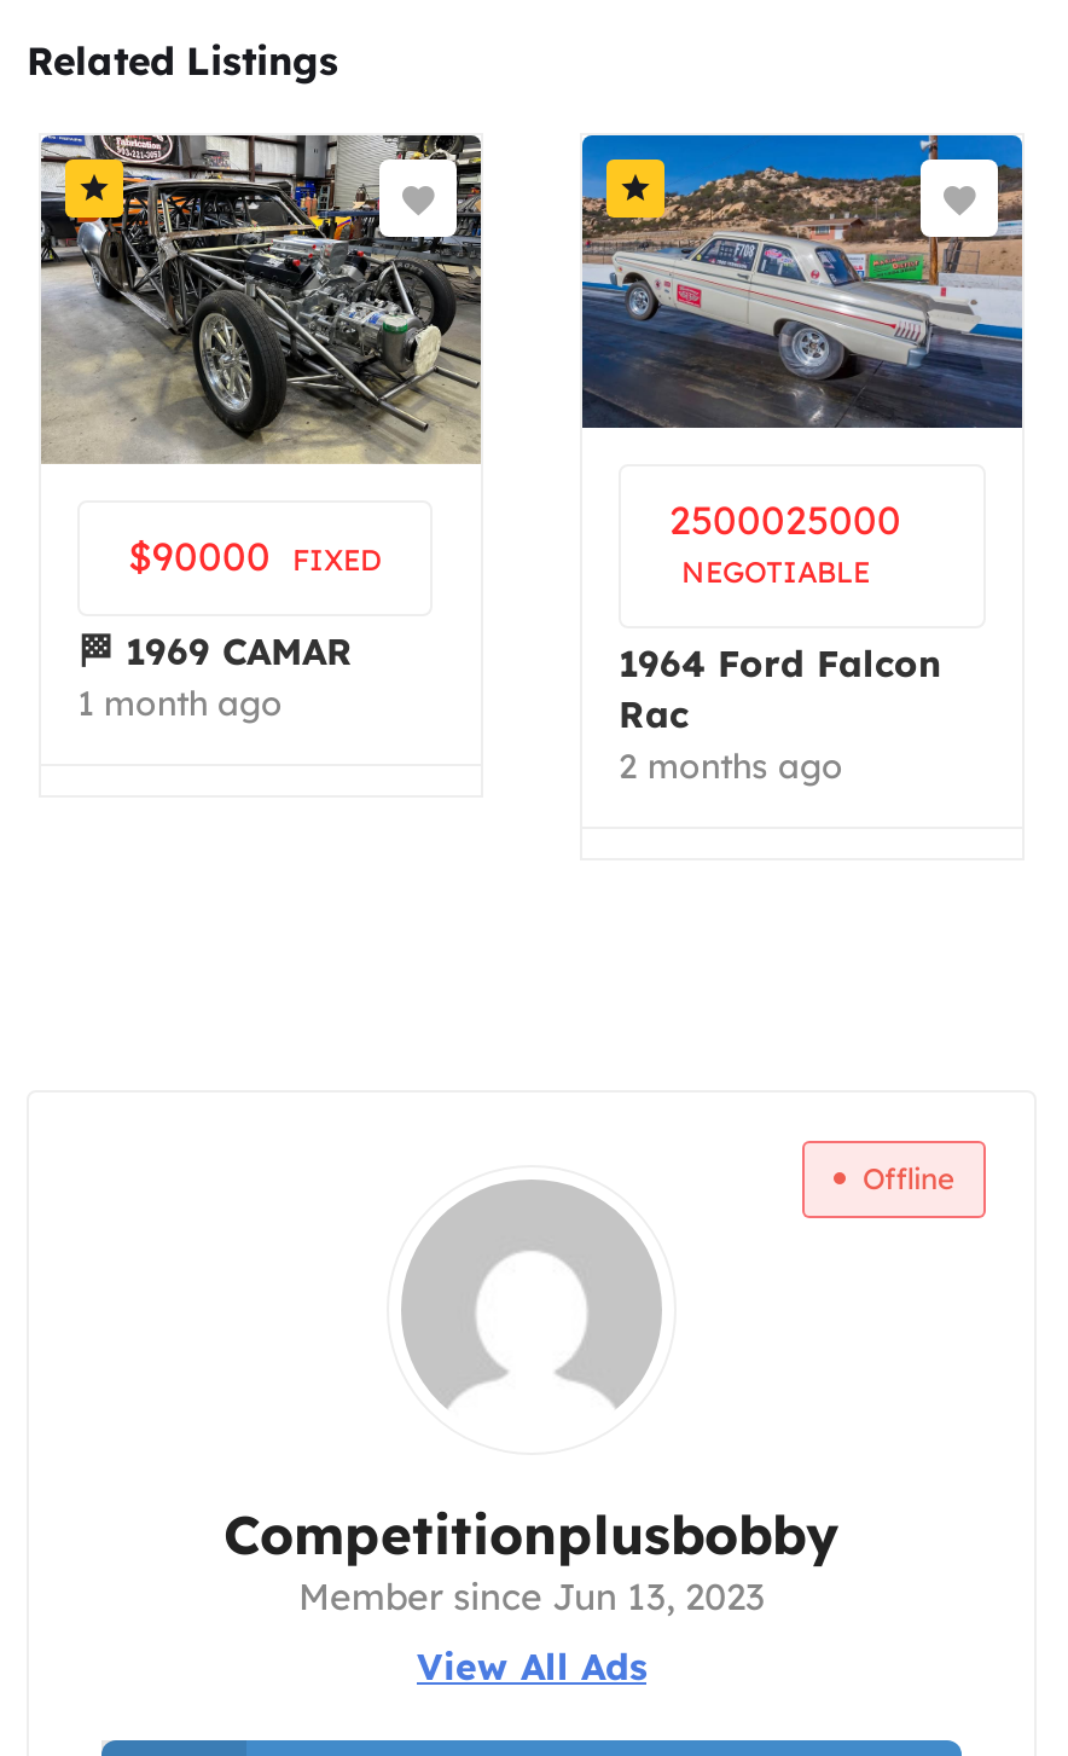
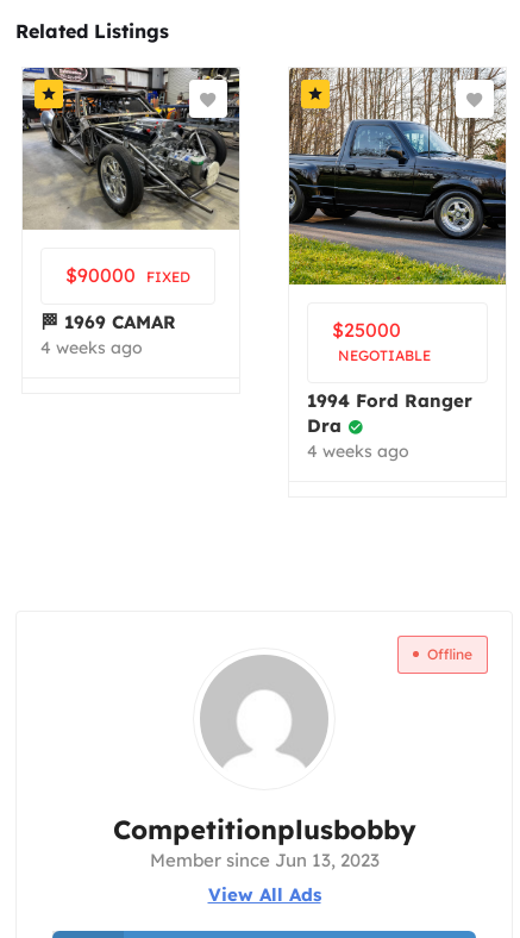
- [image]
- 2500025000
+ [image]
+ $25000

- 1964 Ford Falcon
- Rac
- 2 months ago
+ 1994 Ford Ranger
+ Dra
+ 4 weeks ago

- 1 month ago
+ 4 weeks ago
